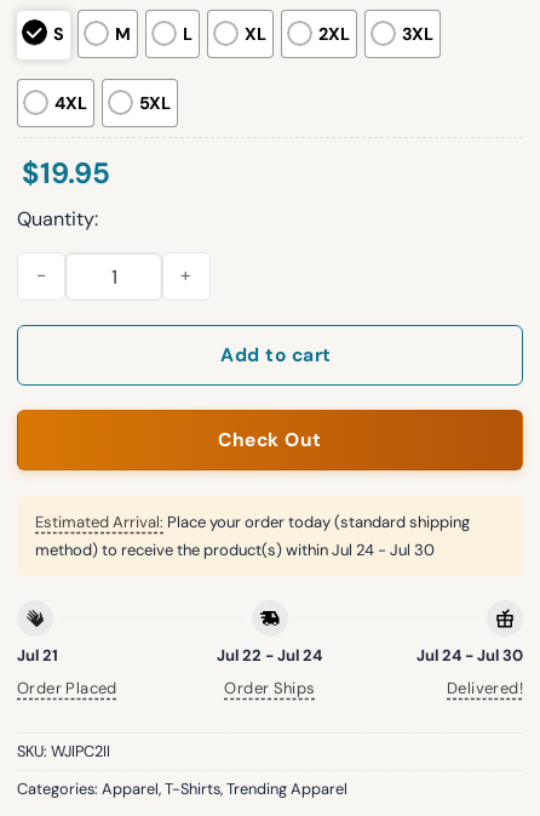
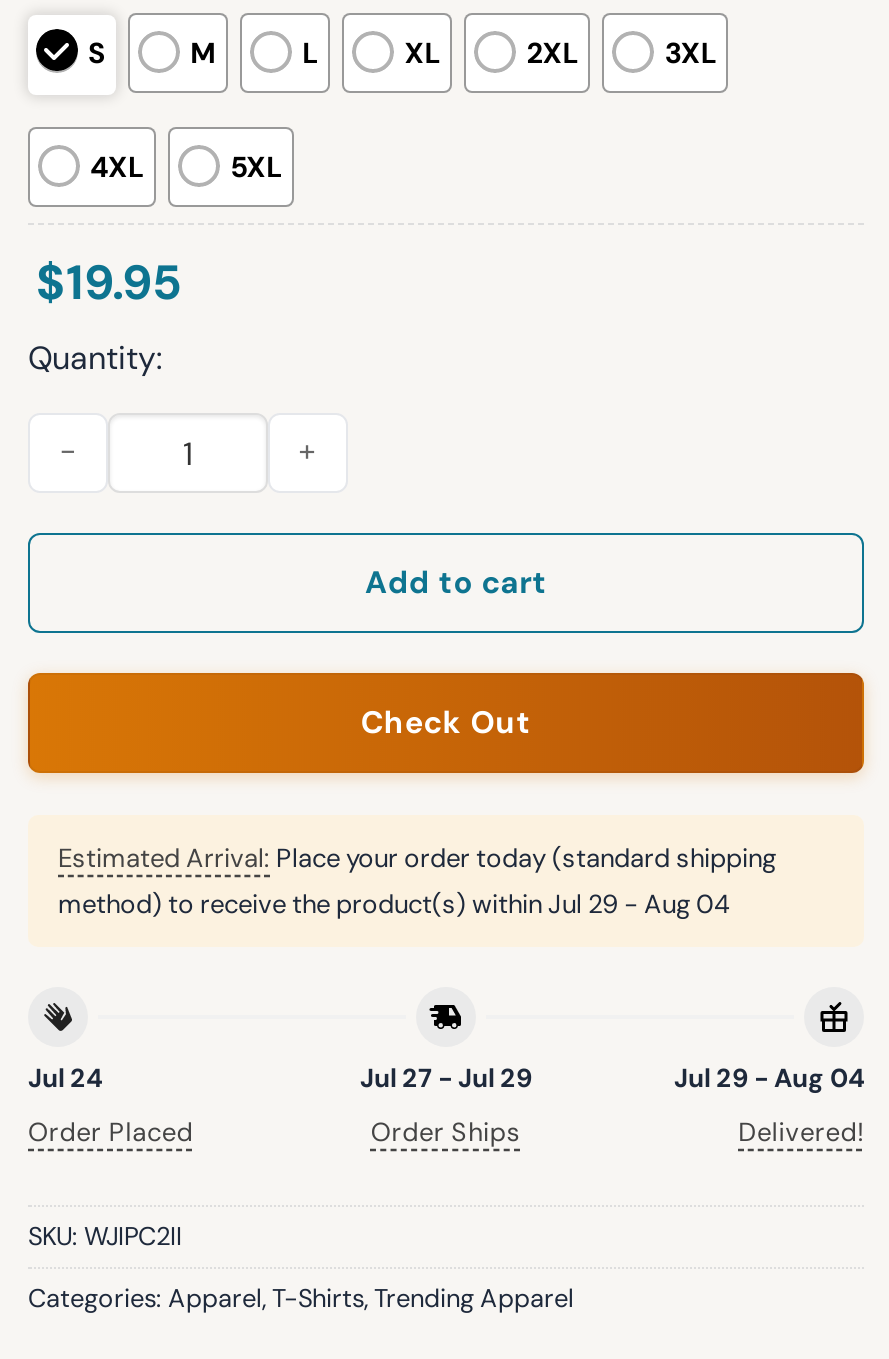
- method) to receive the product(s) within Jul 24 - Jul 30
+ method) to receive the product(s) within Jul 29 - Aug 04

- Jul 21
+ Jul 24

- Jul 22 - Jul 24
+ Jul 27 - Jul 29

- Jul 24 - Jul 30
+ Jul 29 - Aug 04
